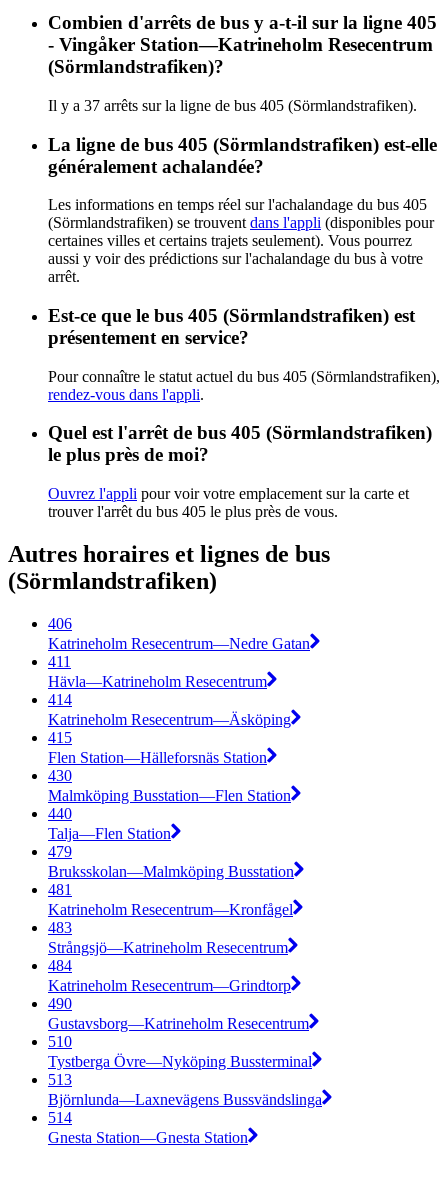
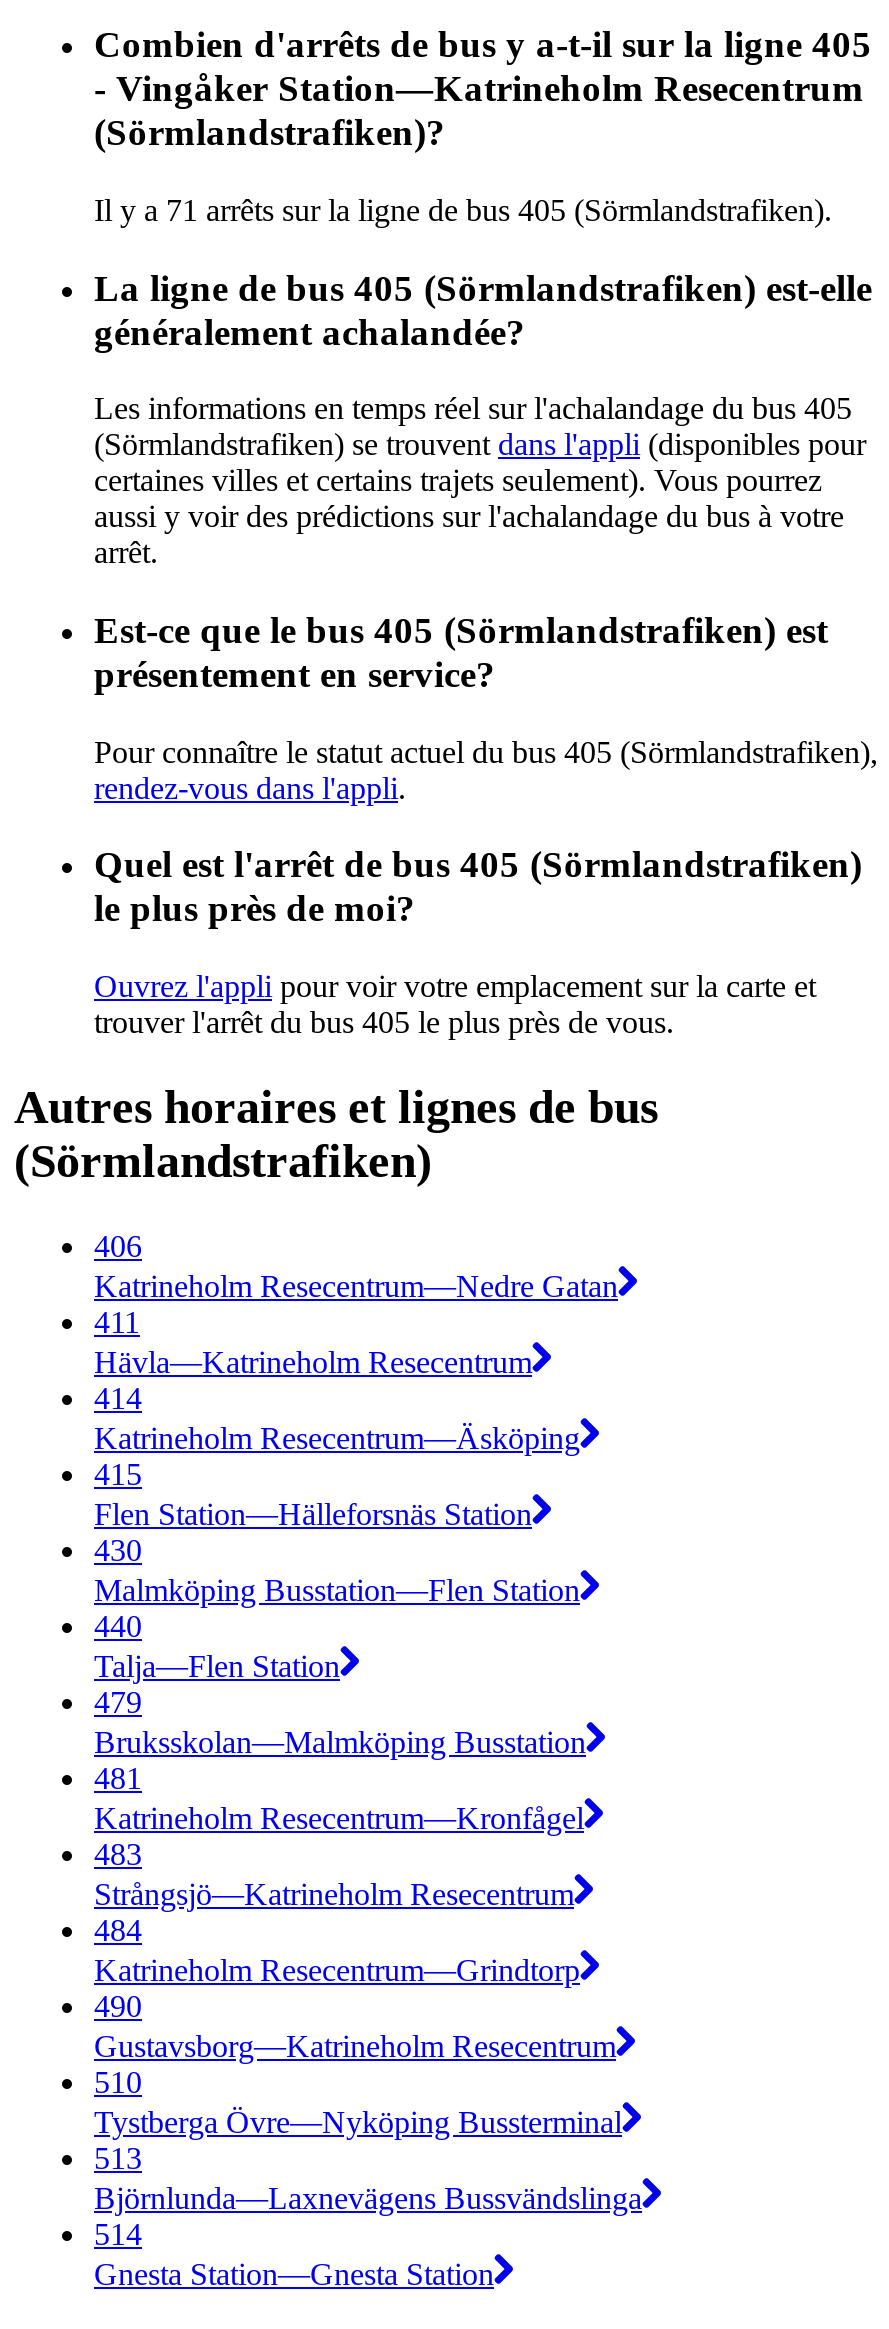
- Il y a 37 arrêts sur la ligne de bus 405 (Sörmlandstrafiken).
+ Il y a 71 arrêts sur la ligne de bus 405 (Sörmlandstrafiken).
